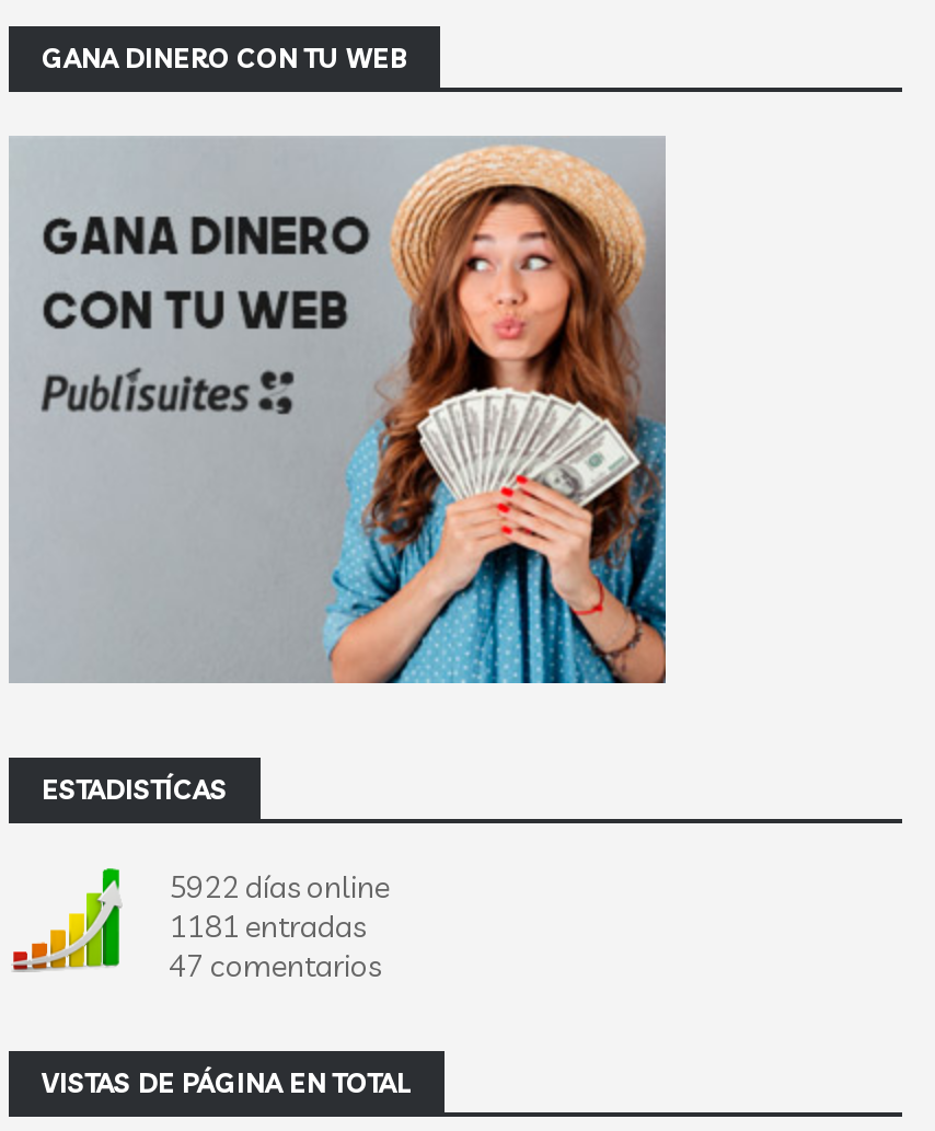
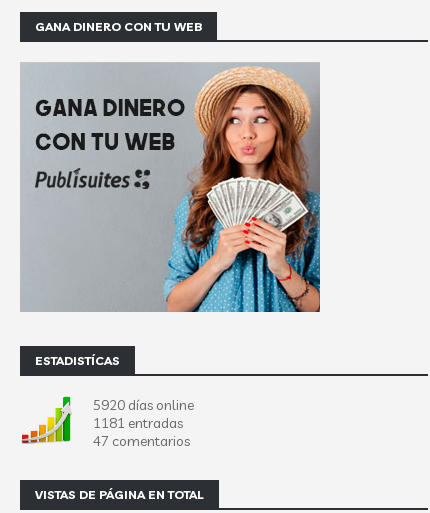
- 5922 días online
+ 5920 días online
